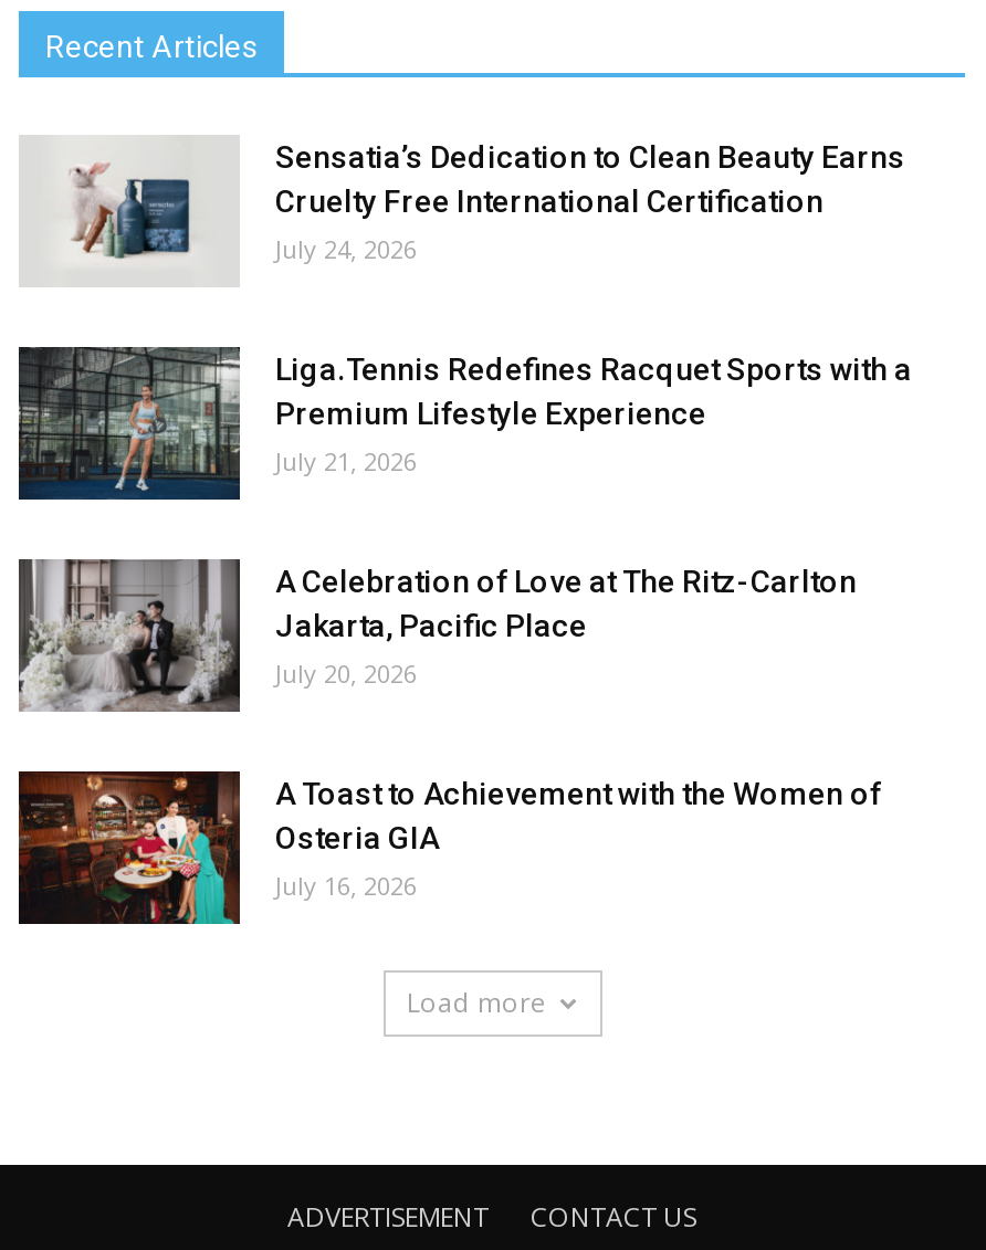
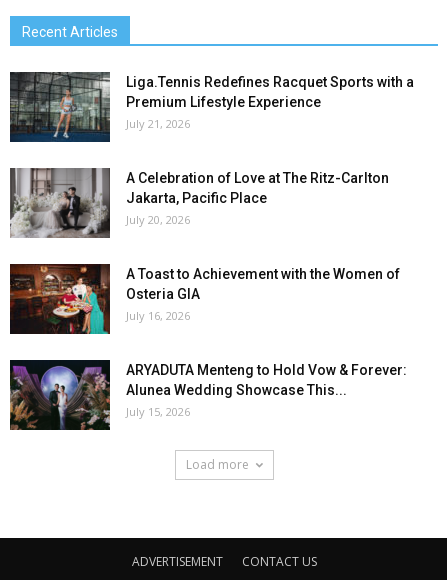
- [image]
- Sensatia’s Dedication to Clean Beauty Earns
- Cruelty Free International Certification
- July 24, 2026

moved up: [image] | Liga.Tennis Redefines Racquet Sports with a | Premium Lifestyle Experience | ... | Osteria GIA | July 16, 2026

+ [image]
+ ARYADUTA Menteng to Hold Vow & Forever:
+ Alunea Wedding Showcase This...
+ July 15, 2026
